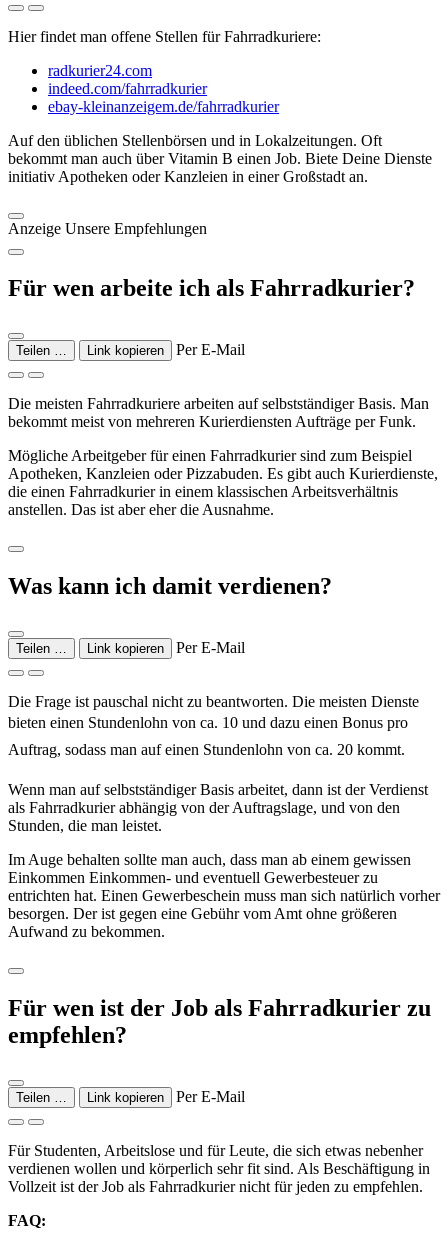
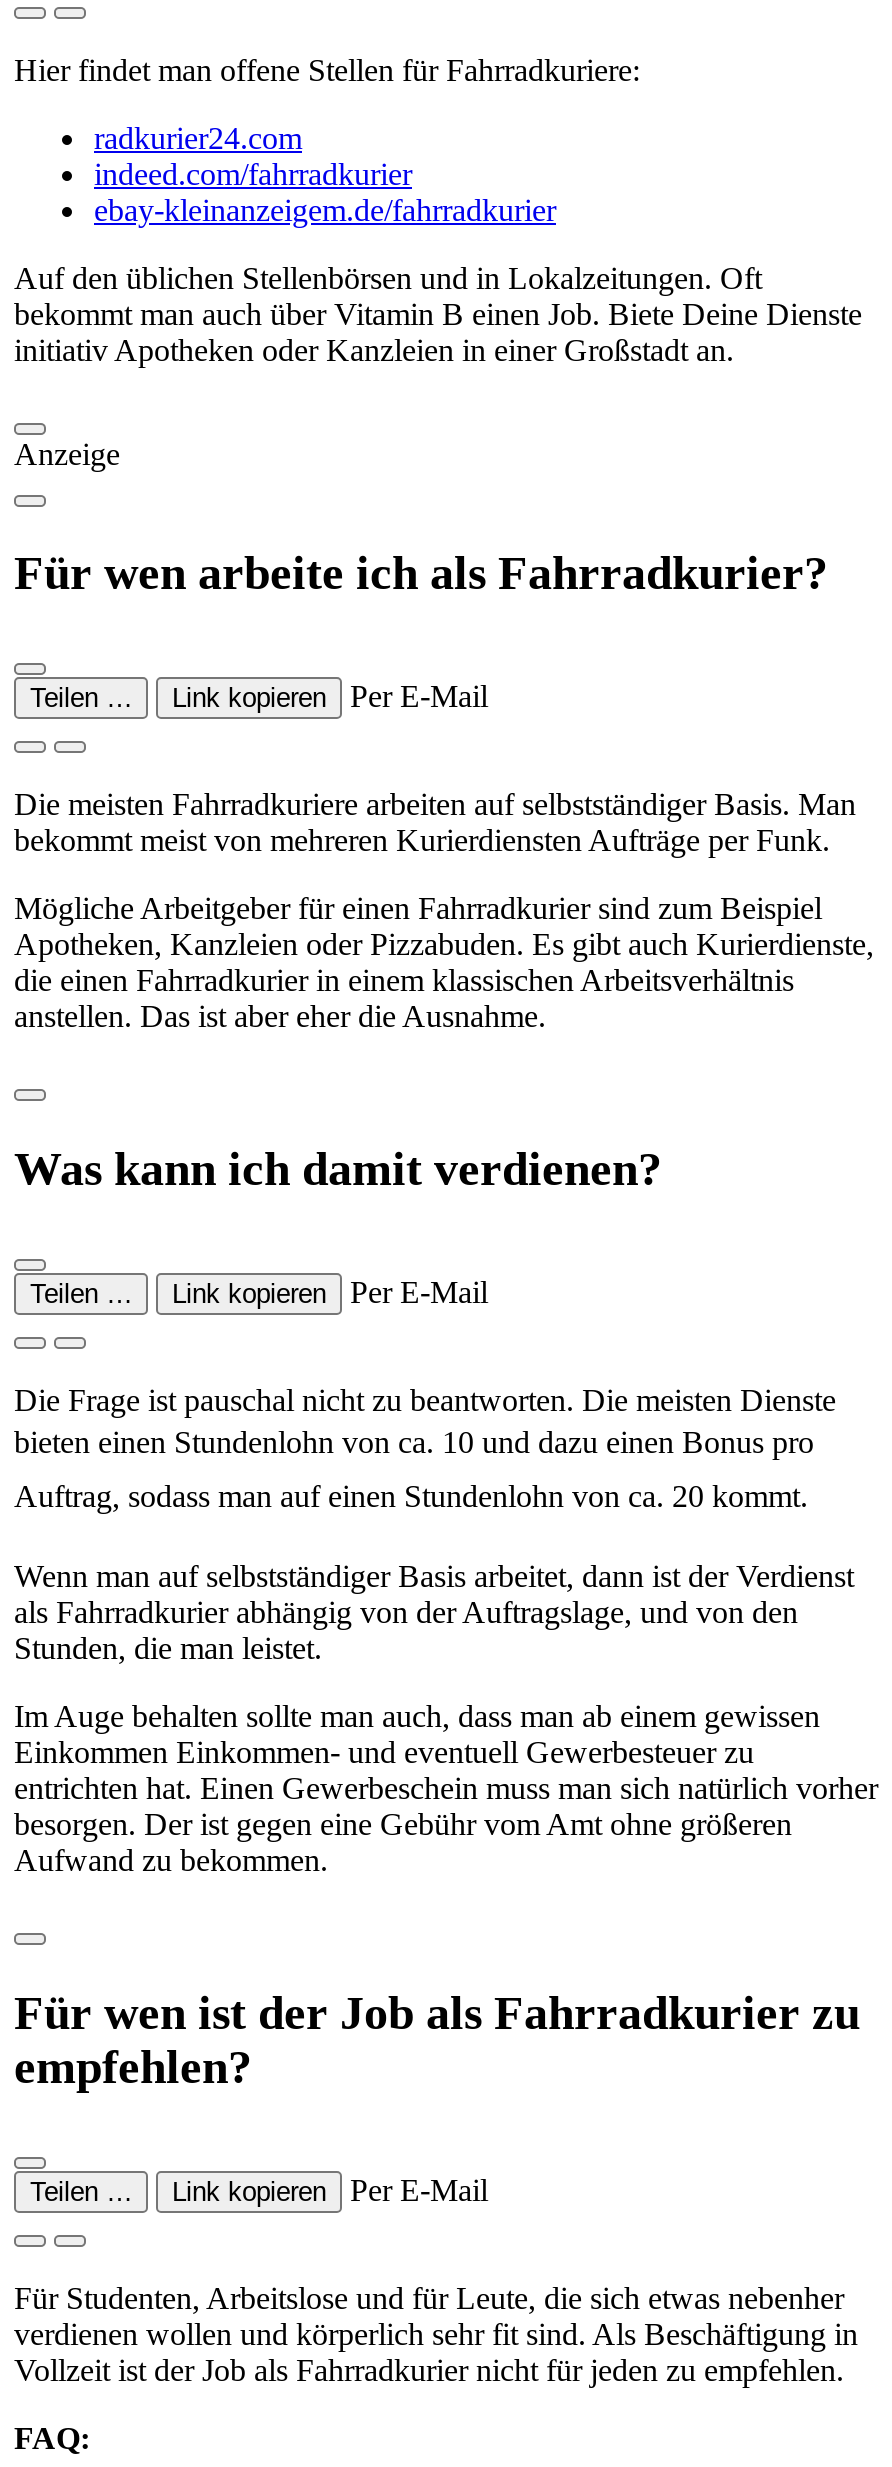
- Anzeige Unsere Empfehlungen
+ Anzeige
